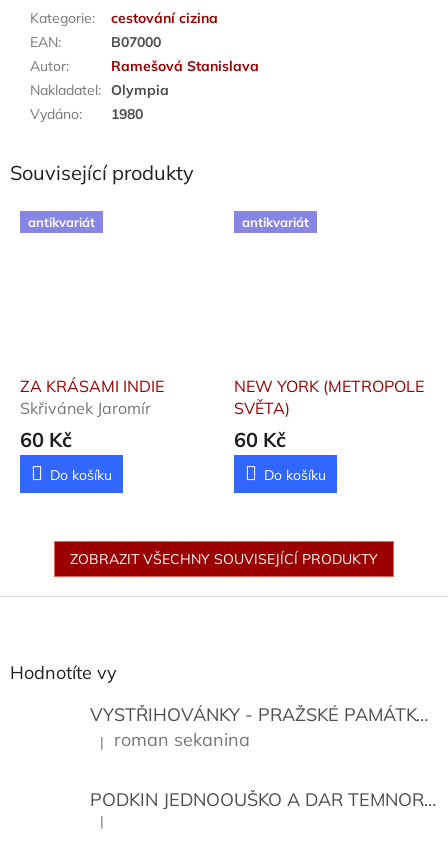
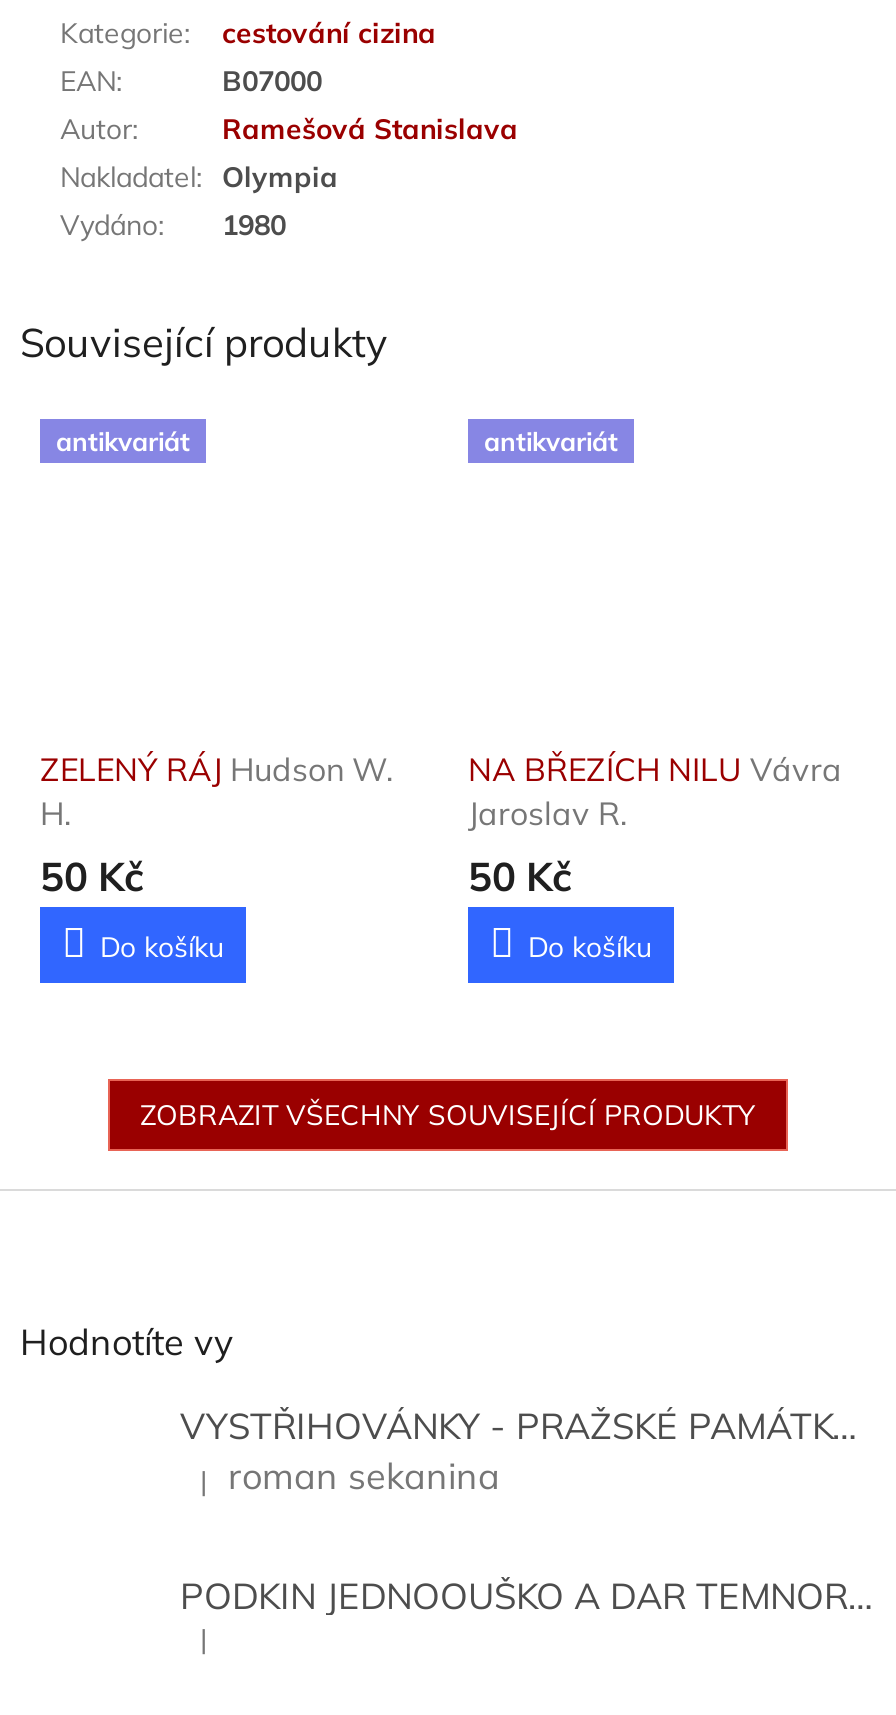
- ZA KRÁSAMI INDIE
- Skřivánek Jaromír
- 60 Kč
+ ZELENÝ RÁJ Hudson W.
+ H.
+ 50 Kč

- NEW YORK (METROPOLE
- SVĚTA)
- 60 Kč
+ NA BŘEZÍCH NILU Vávra
+ Jaroslav R.
+ 50 Kč
